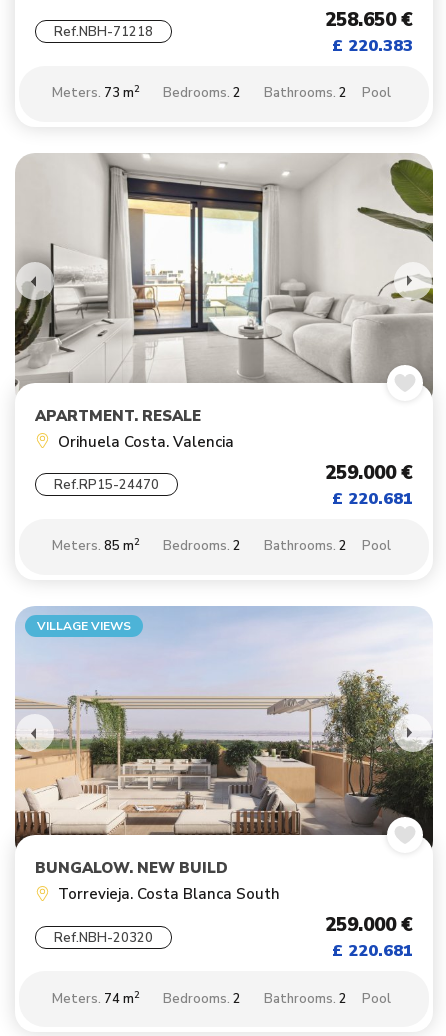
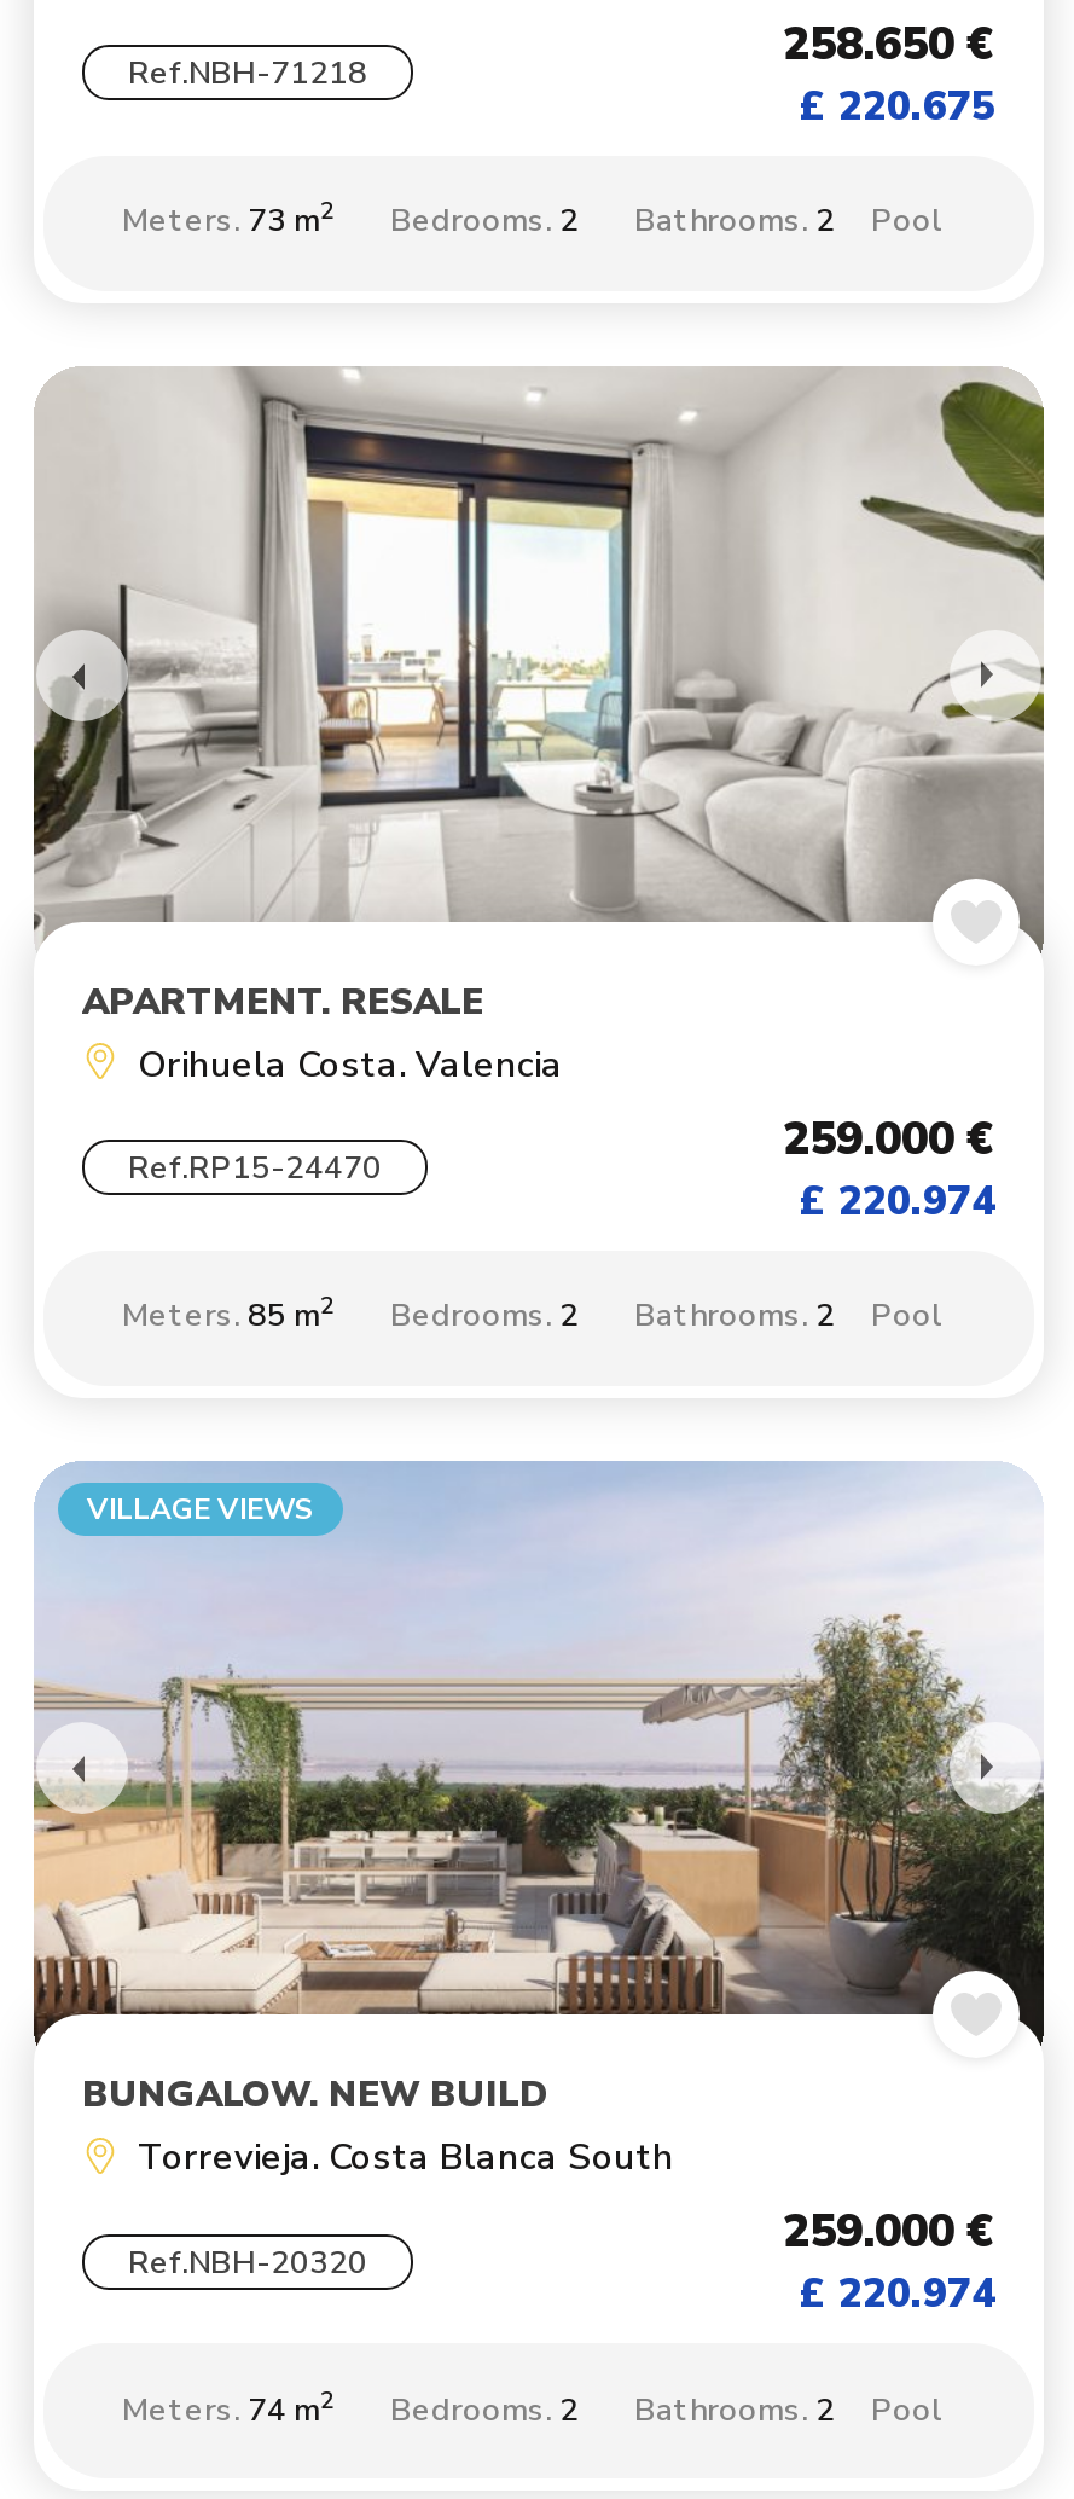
- £ 220.383
+ £ 220.675

- £ 220.681
+ £ 220.974

- £ 220.681
+ £ 220.974
